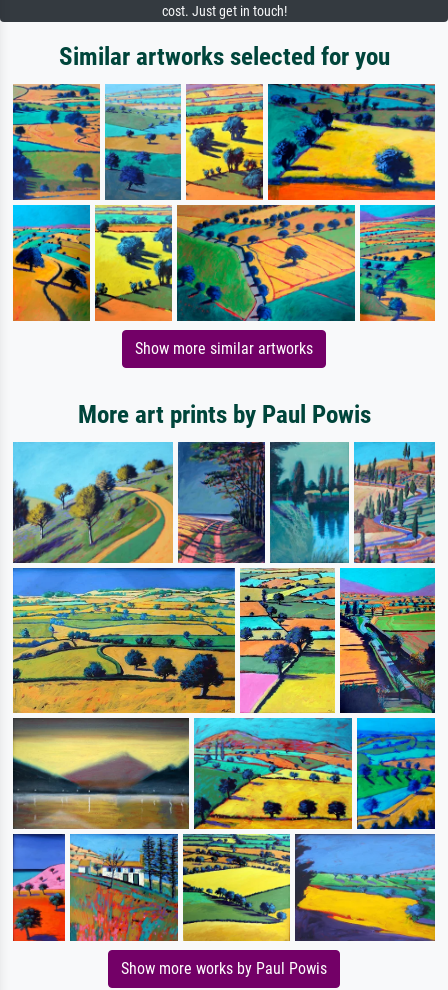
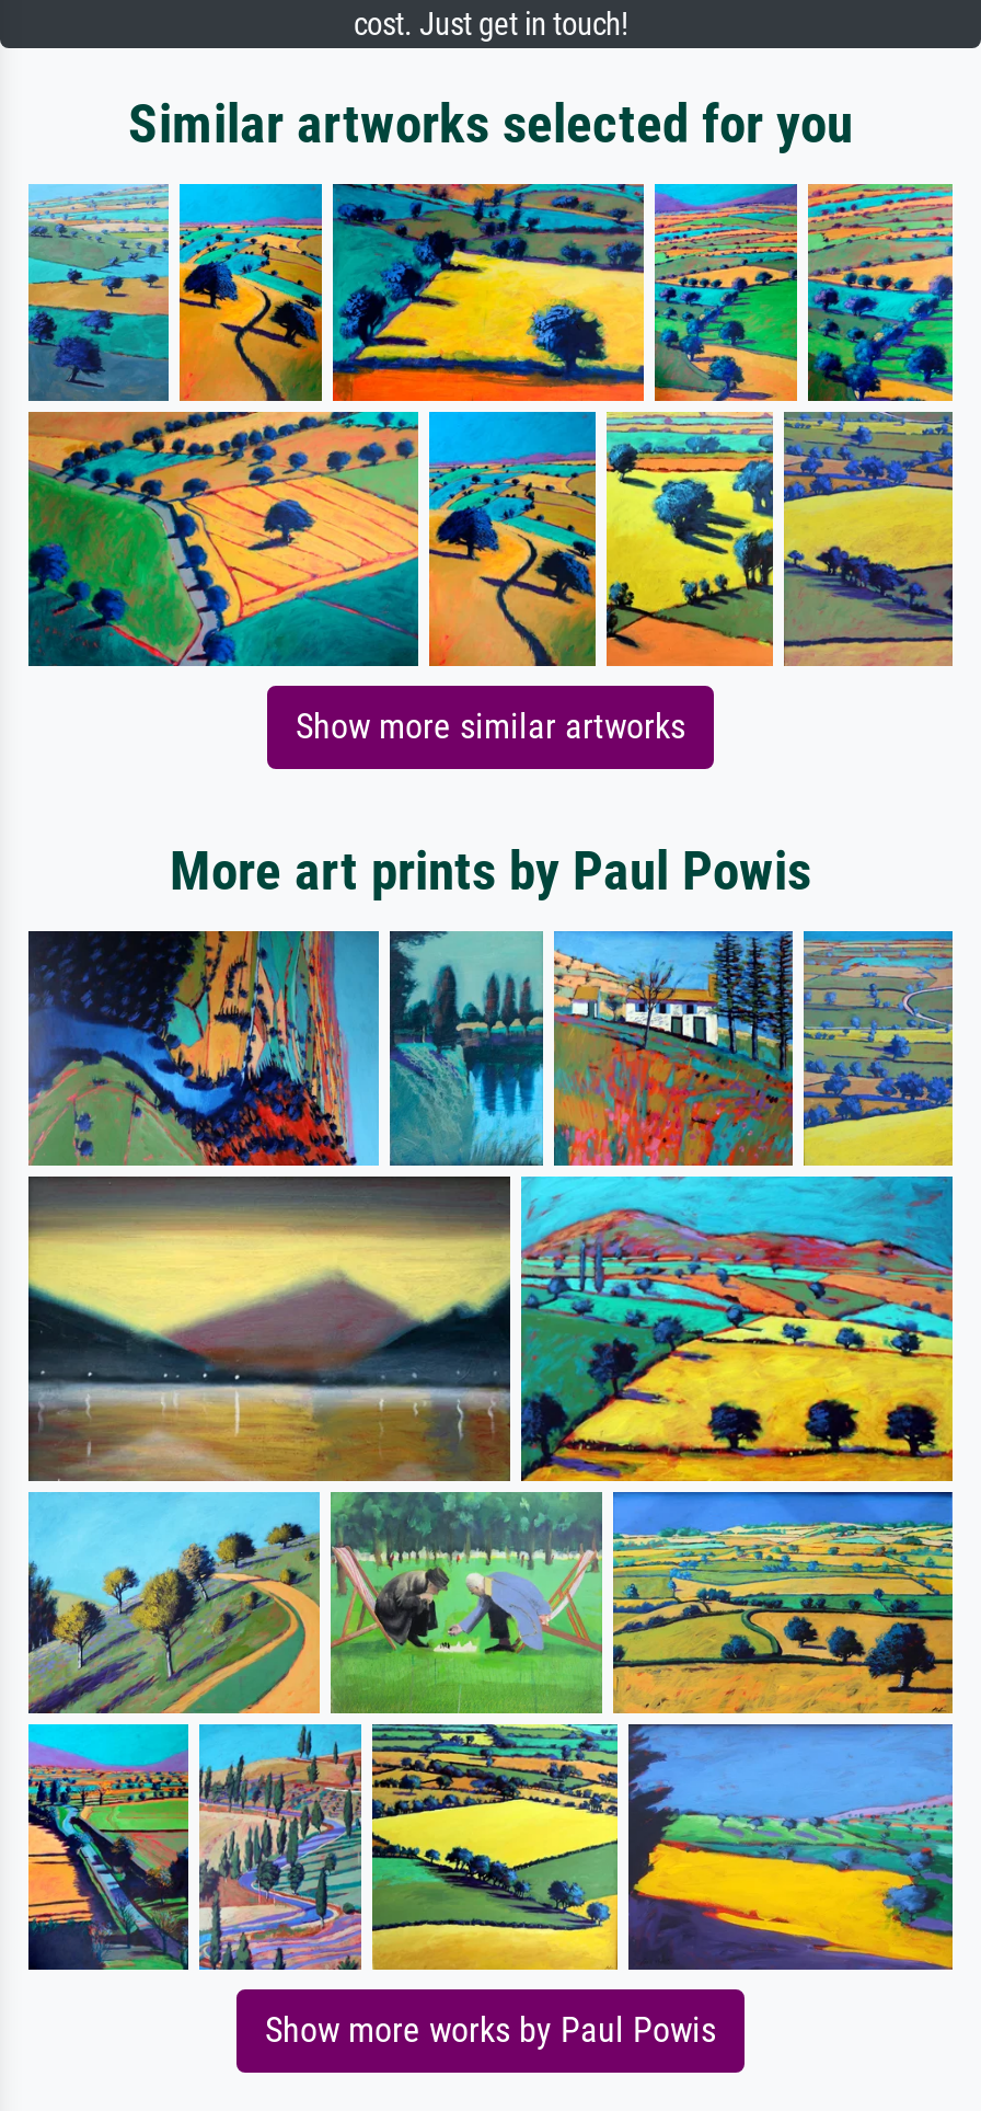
- [image]
+ [image]

- [image]
+ [image]
